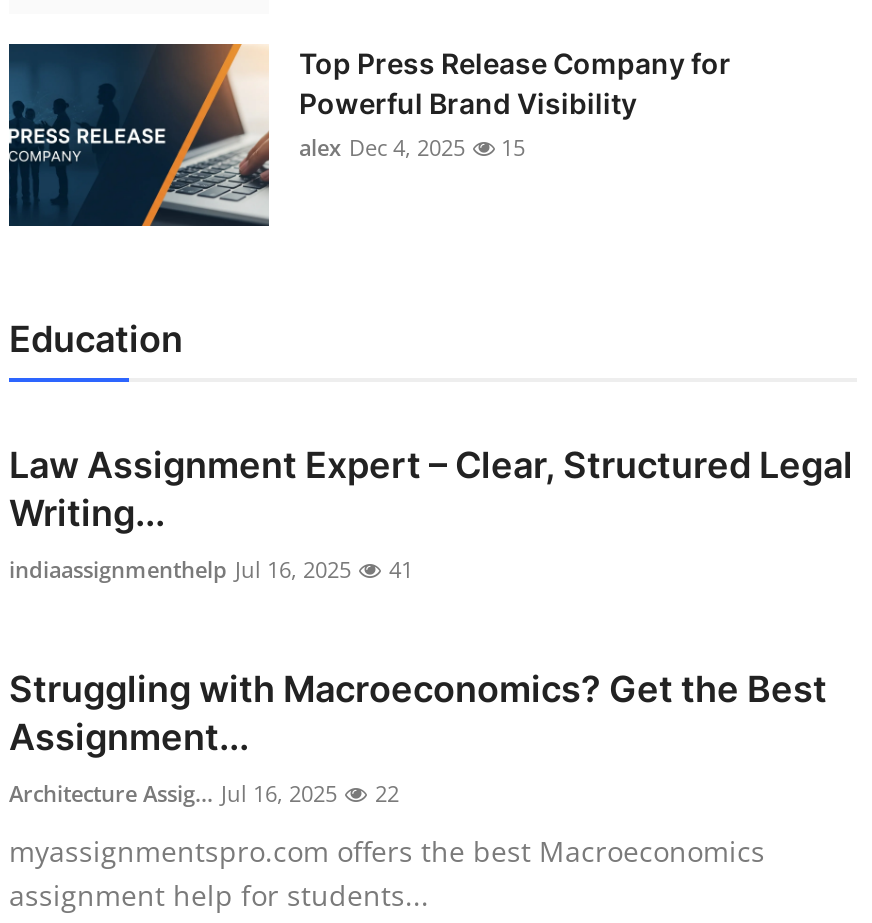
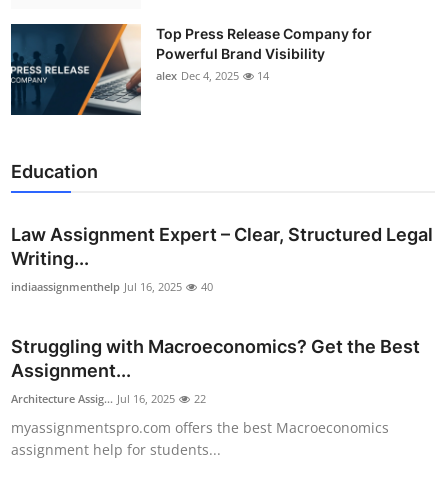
- alex Dec 4, 2025 15
+ alex Dec 4, 2025 14

- indiaassignmenthelp Jul 16, 2025 41
+ indiaassignmenthelp Jul 16, 2025 40
